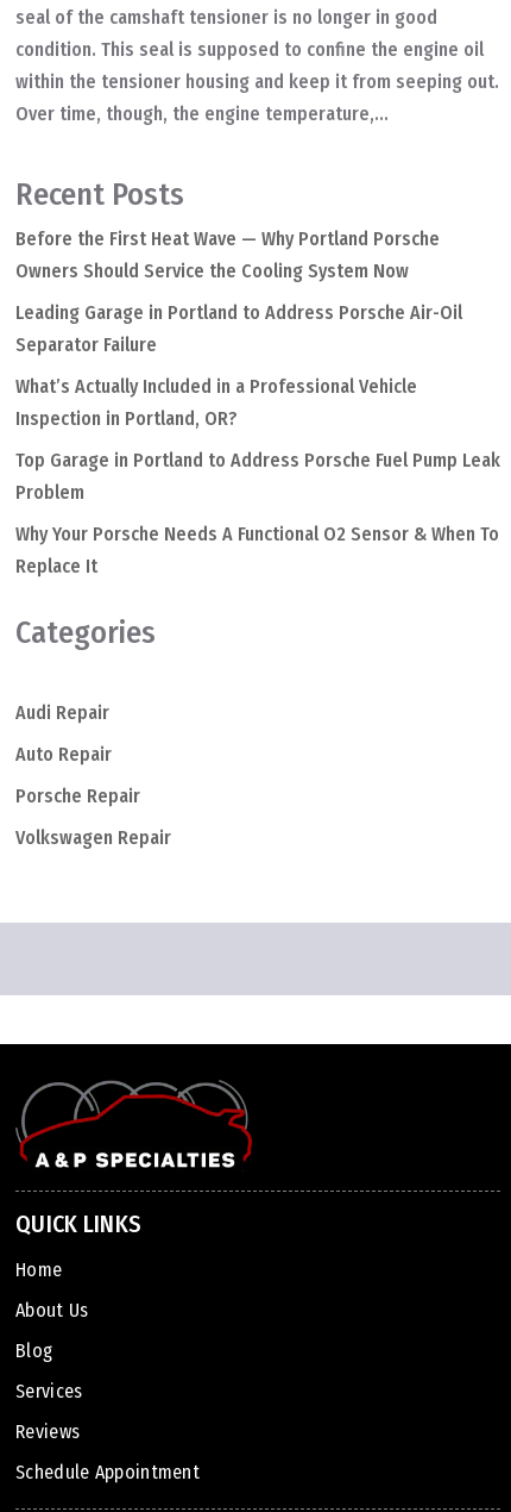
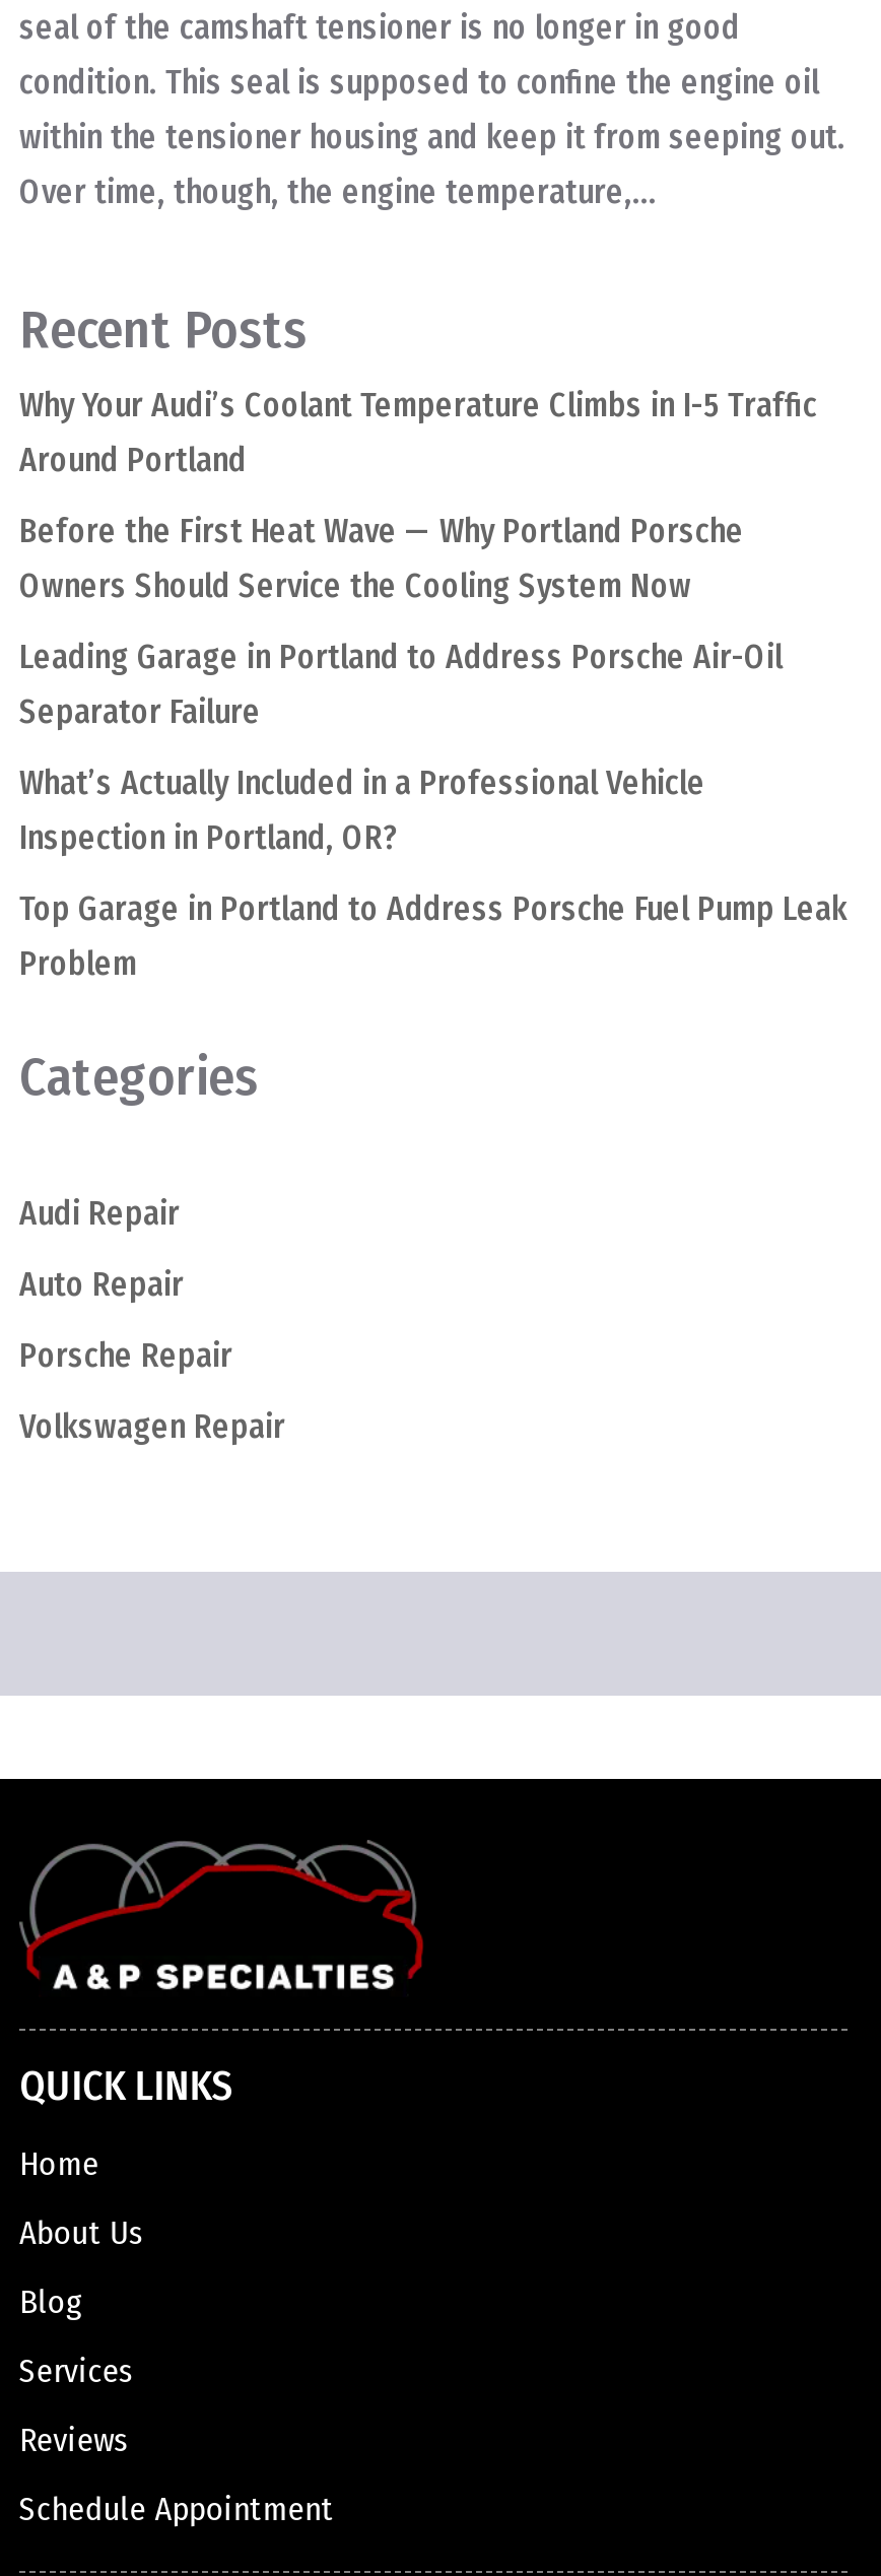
+ Why Your Audi’s Coolant Temperature Climbs in I-5 Traffic
+ Around Portland

moved down: Before the First Heat Wave — Why Portland Porsche | Owners Should Service the Cooling System Now | Leading Garage in Portland to Address Porsche Air-Oil | Separator Failure | What’s Actually Included in a Professional Vehicle | Inspection in Portland, OR? | Top Garage in Portland to Address Porsche Fuel Pump Leak | Problem

- Why Your Porsche Needs A Functional O2 Sensor & When To
- Replace It
